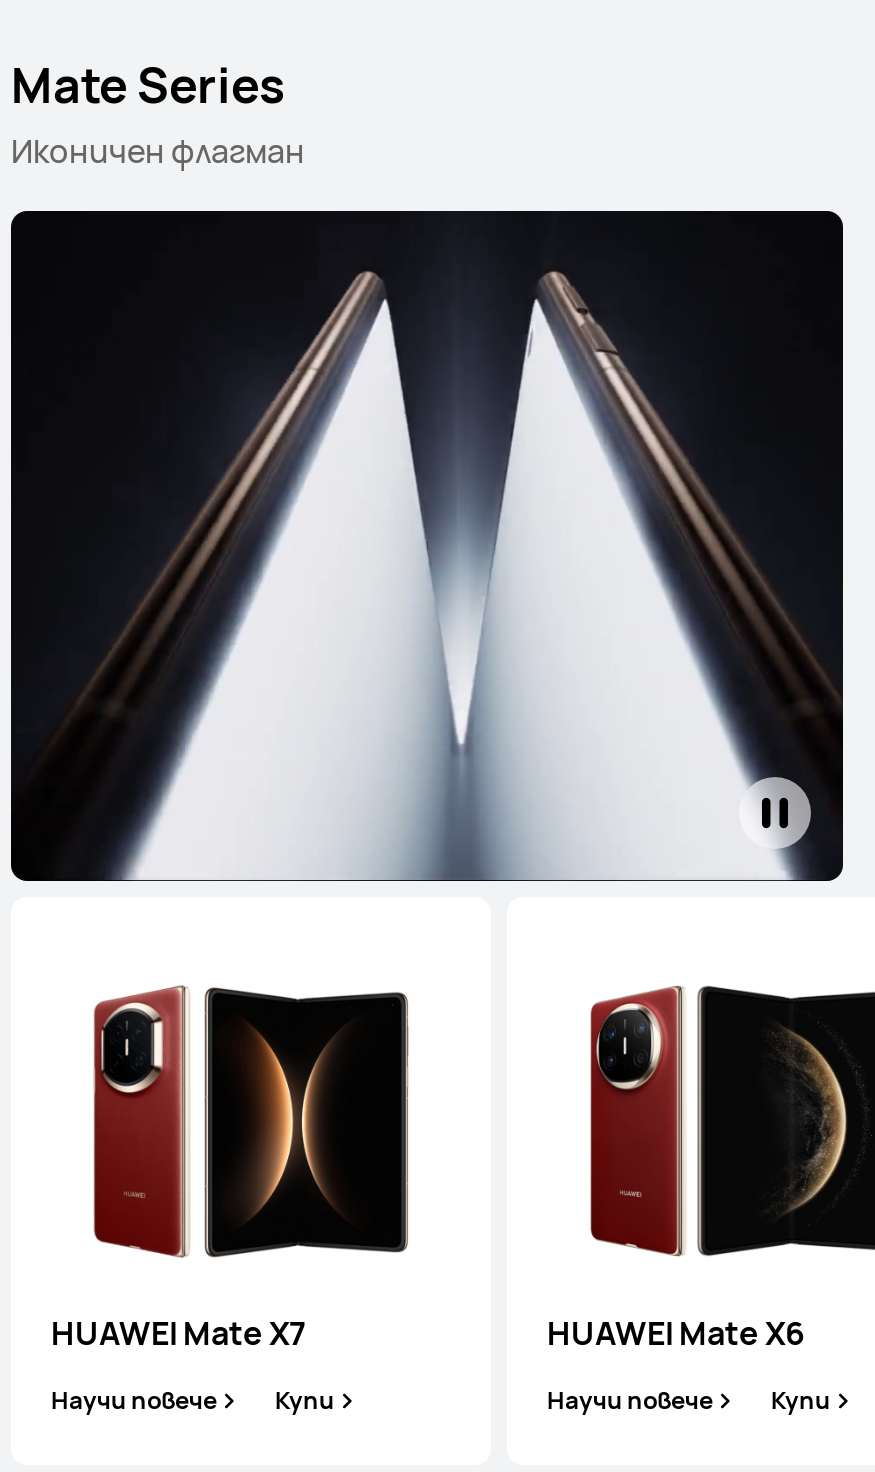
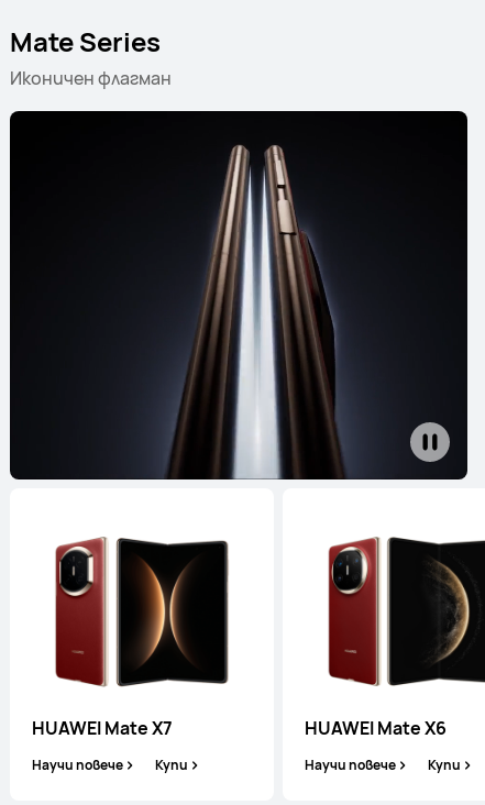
- [image]
+ [image]
